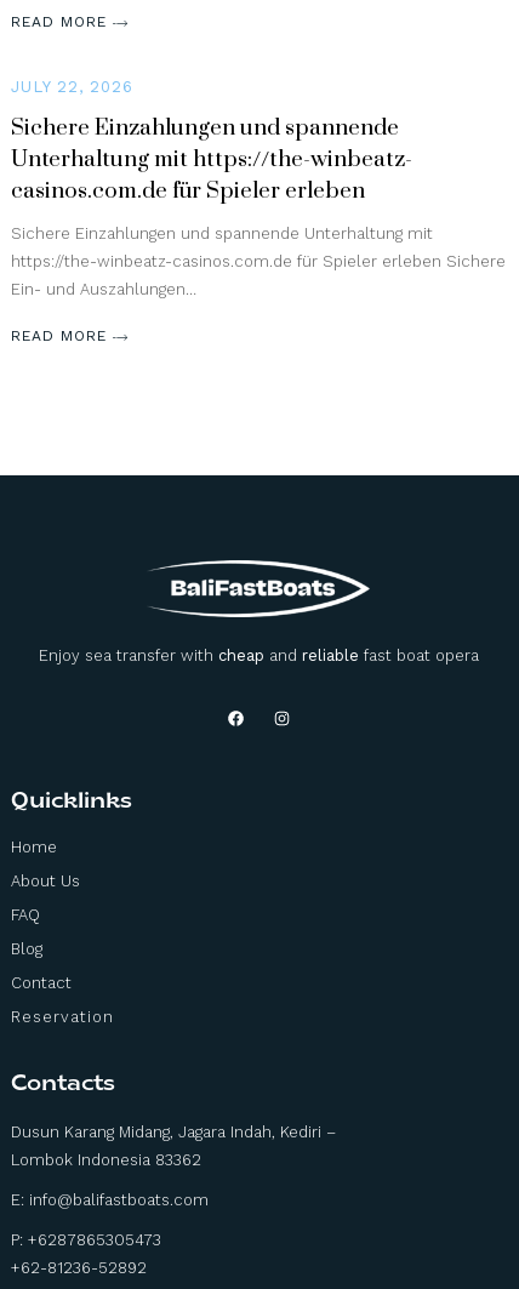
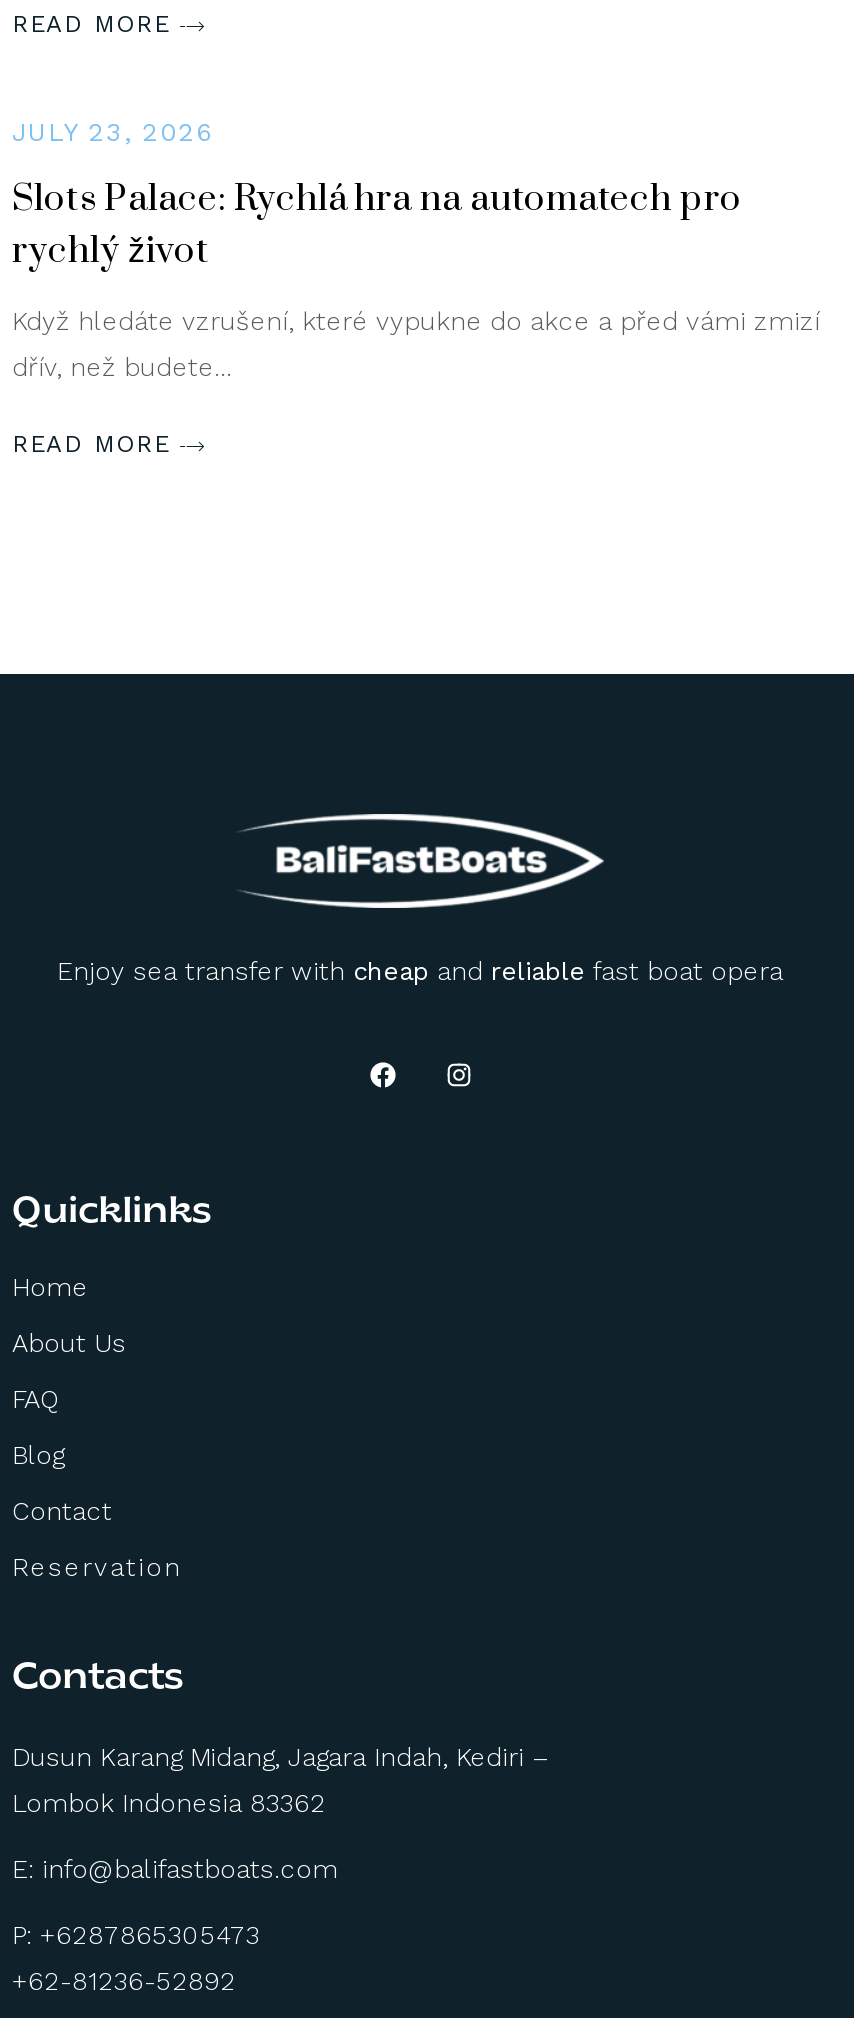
- JULY 22, 2026
- Sichere Einzahlungen und spannende
- Unterhaltung mit https://the-winbeatz-
- casinos.com.de für Spieler erleben
- Sichere Einzahlungen und spannende Unterhaltung mit
- https://the-winbeatz-casinos.com.de für Spieler erleben Sichere
- Ein- und Auszahlungen…
+ JULY 23, 2026
+ Slots Palace: Rychlá hra na automatech pro
+ rychlý život
+ Když hledáte vzrušení, které vypukne do akce a před vámi zmizí
+ dřív, než budete…
